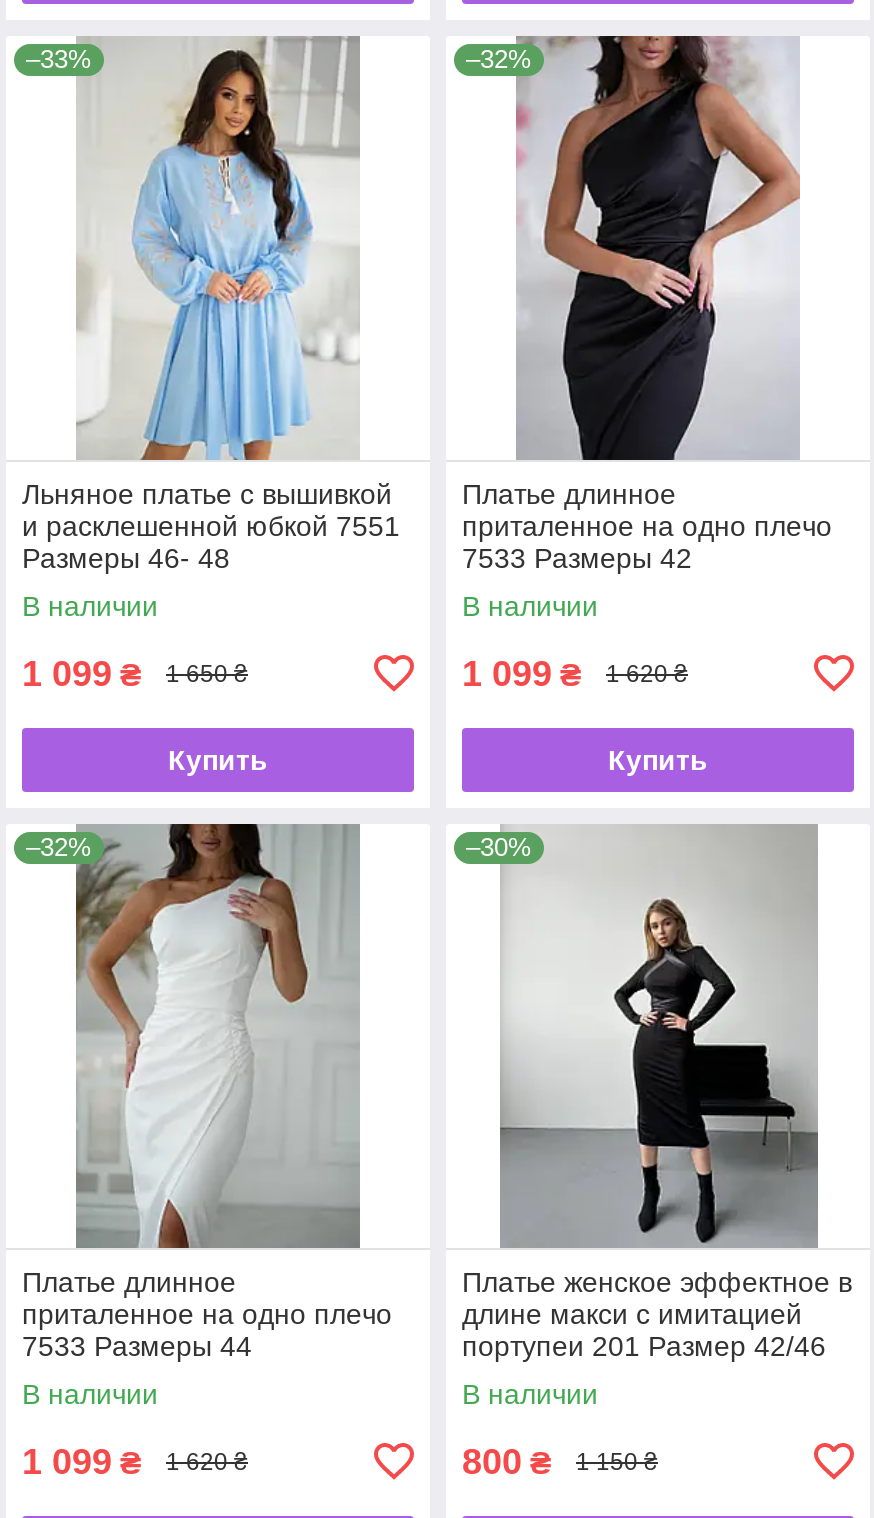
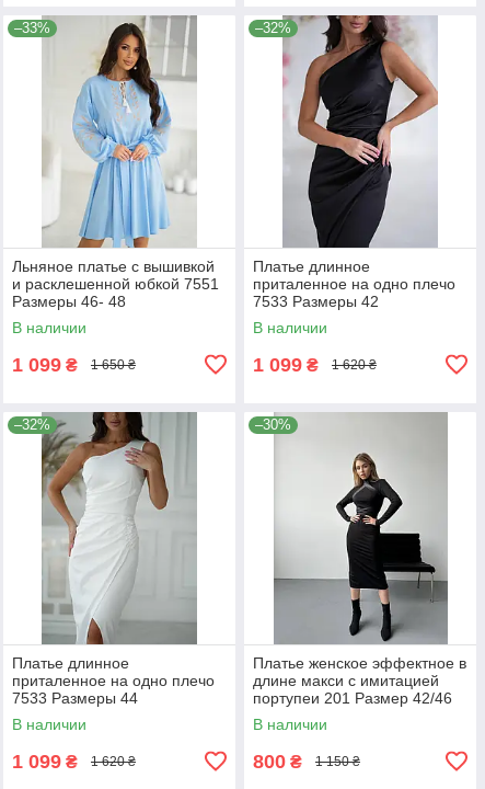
- Купить

- Купить
